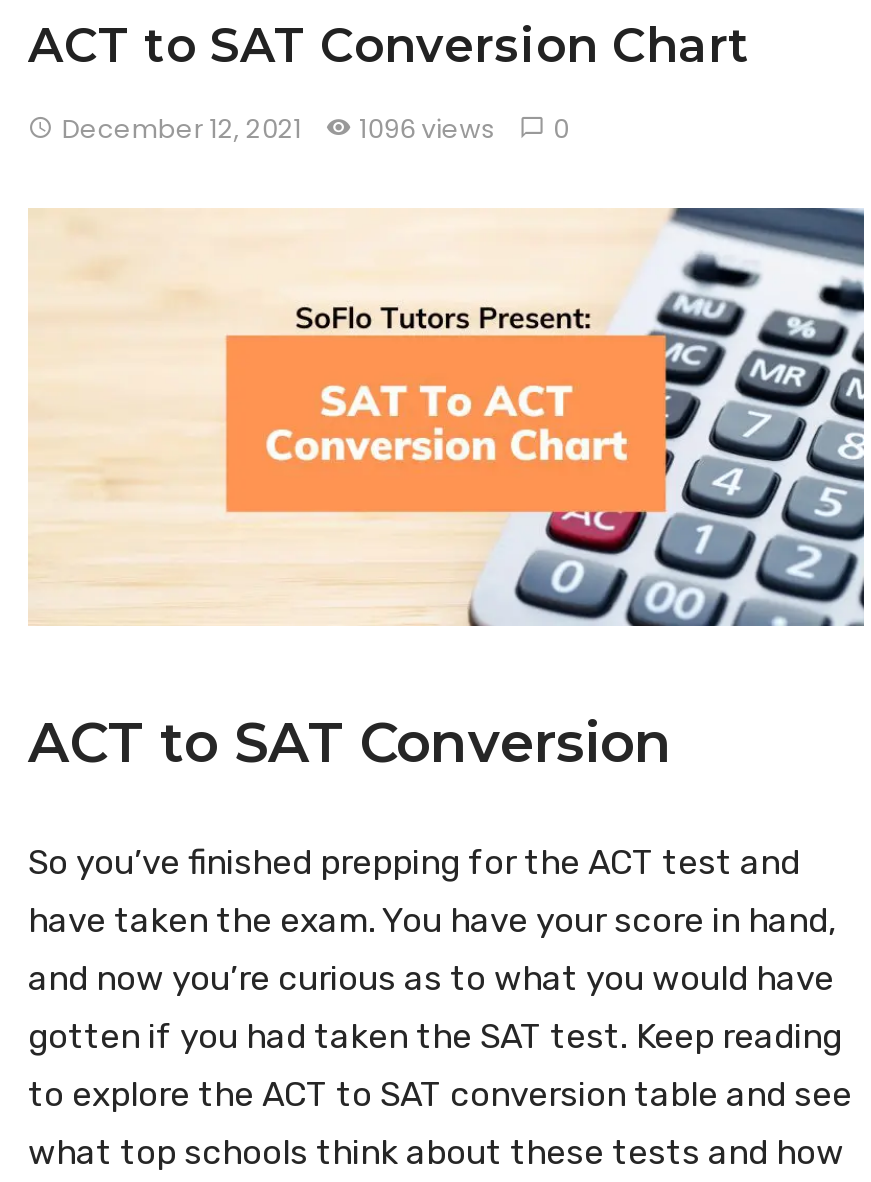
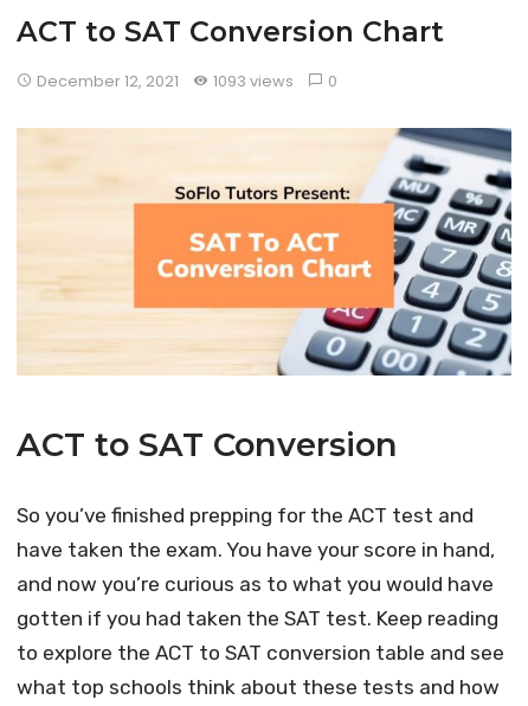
- December 12, 2021 1096 views 0
+ December 12, 2021 1093 views 0
